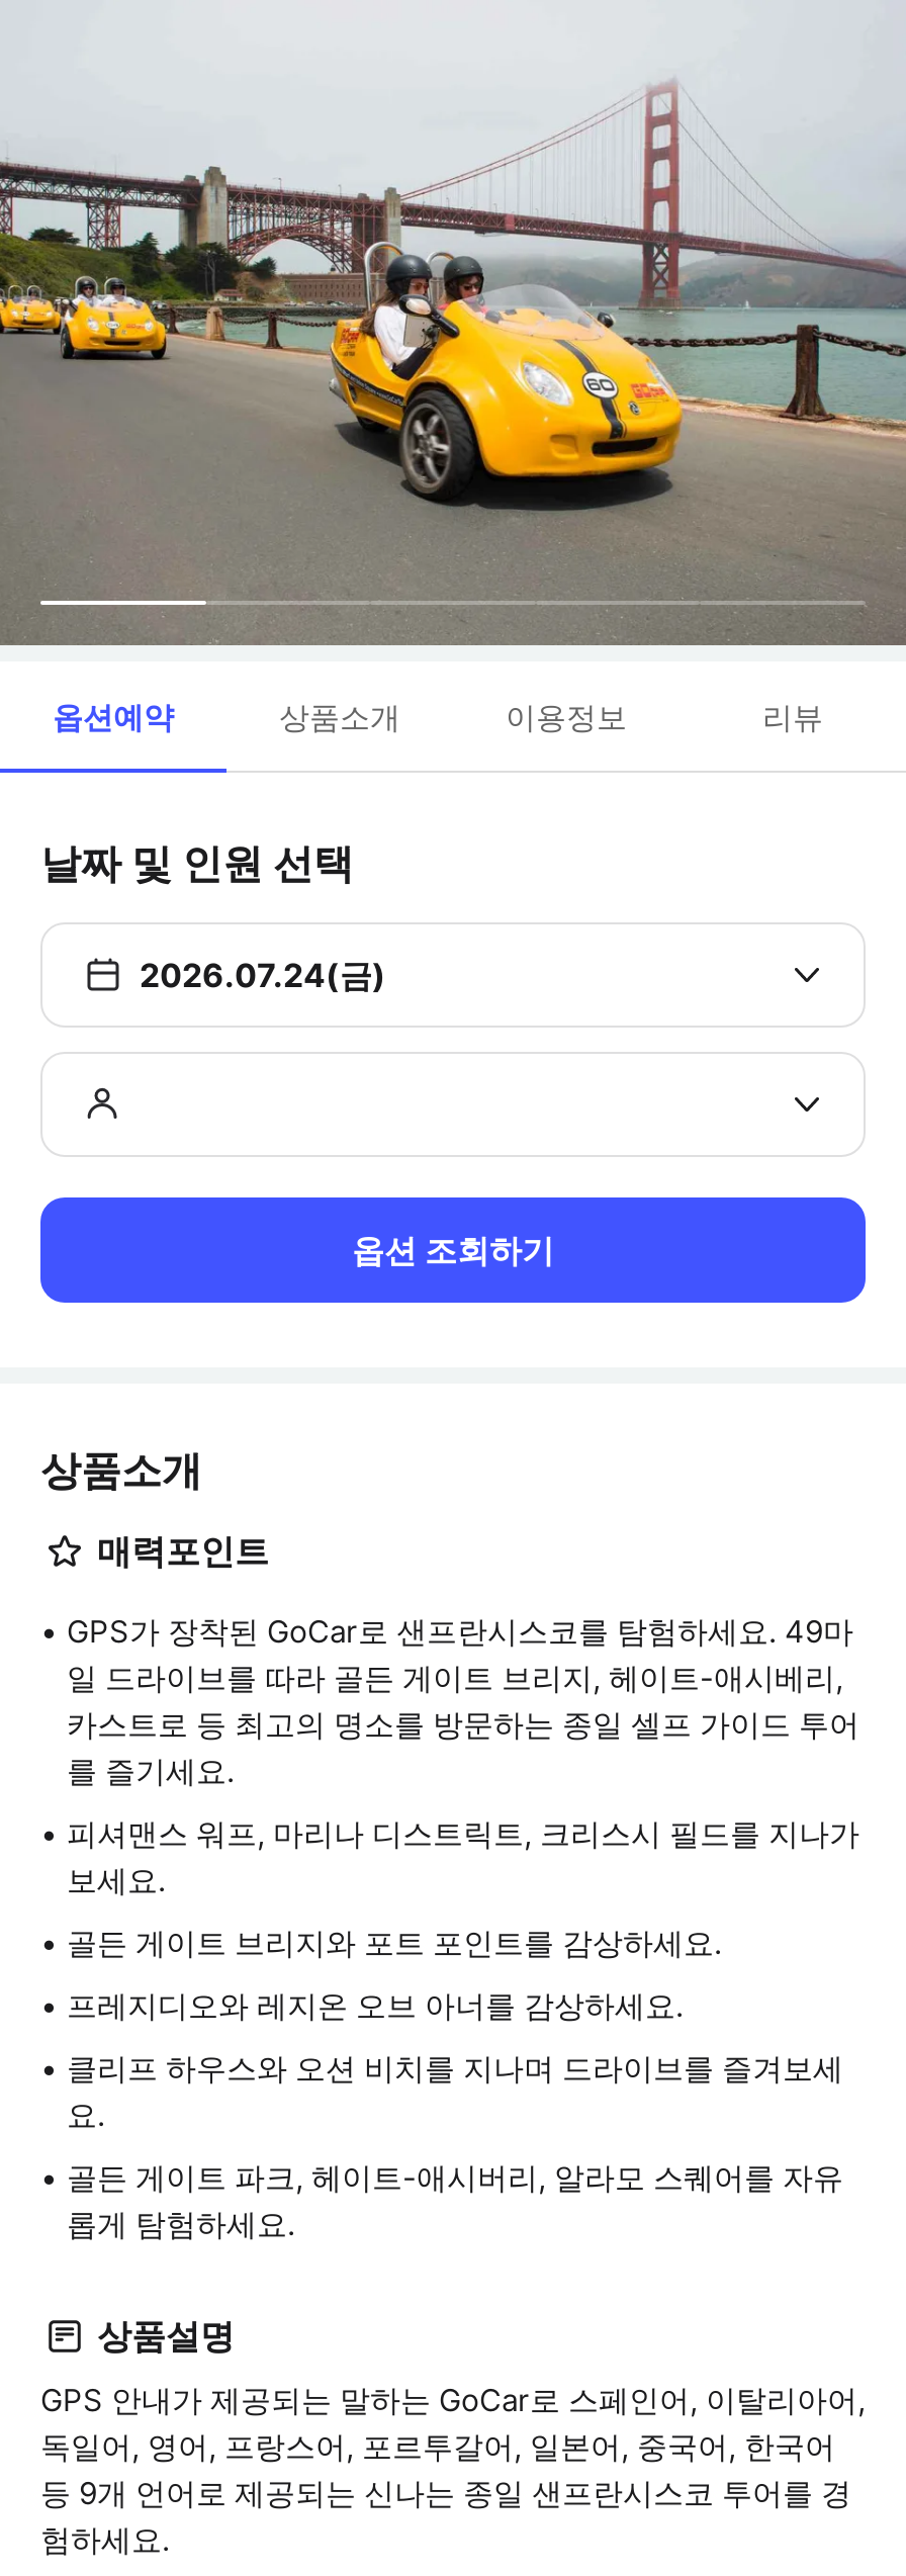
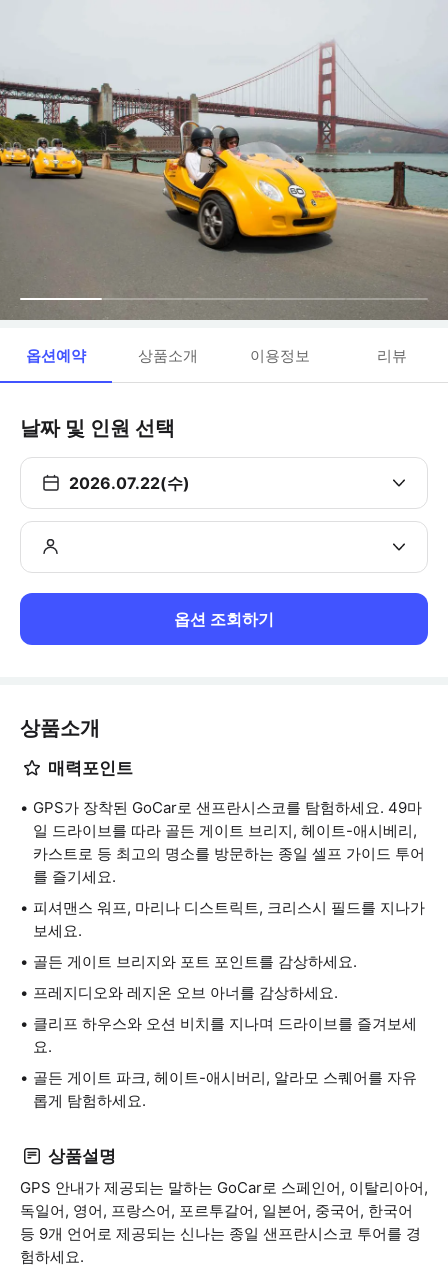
- 2026.07.24(금)
+ 2026.07.22(수)
